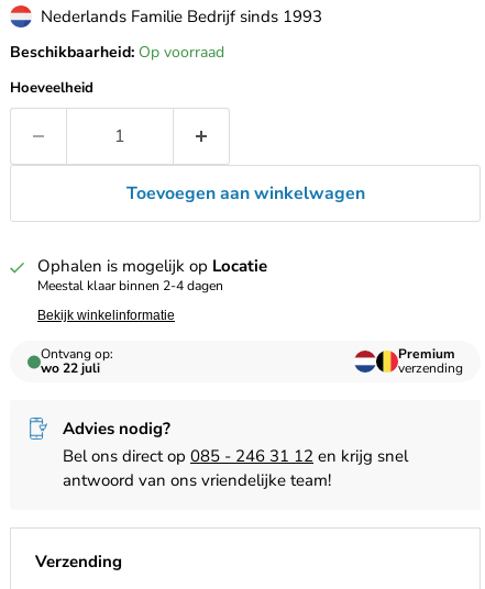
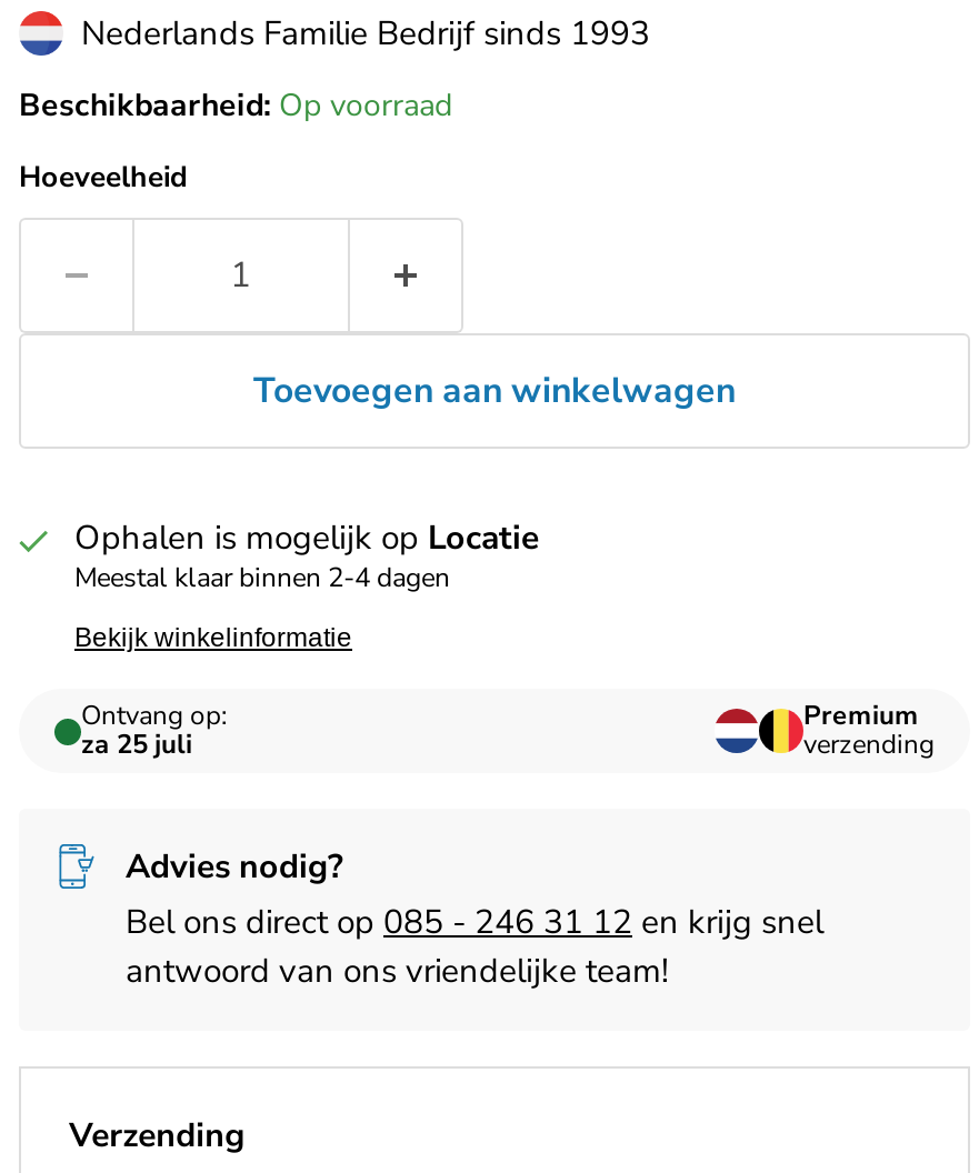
- wo 22 juli
+ za 25 juli
